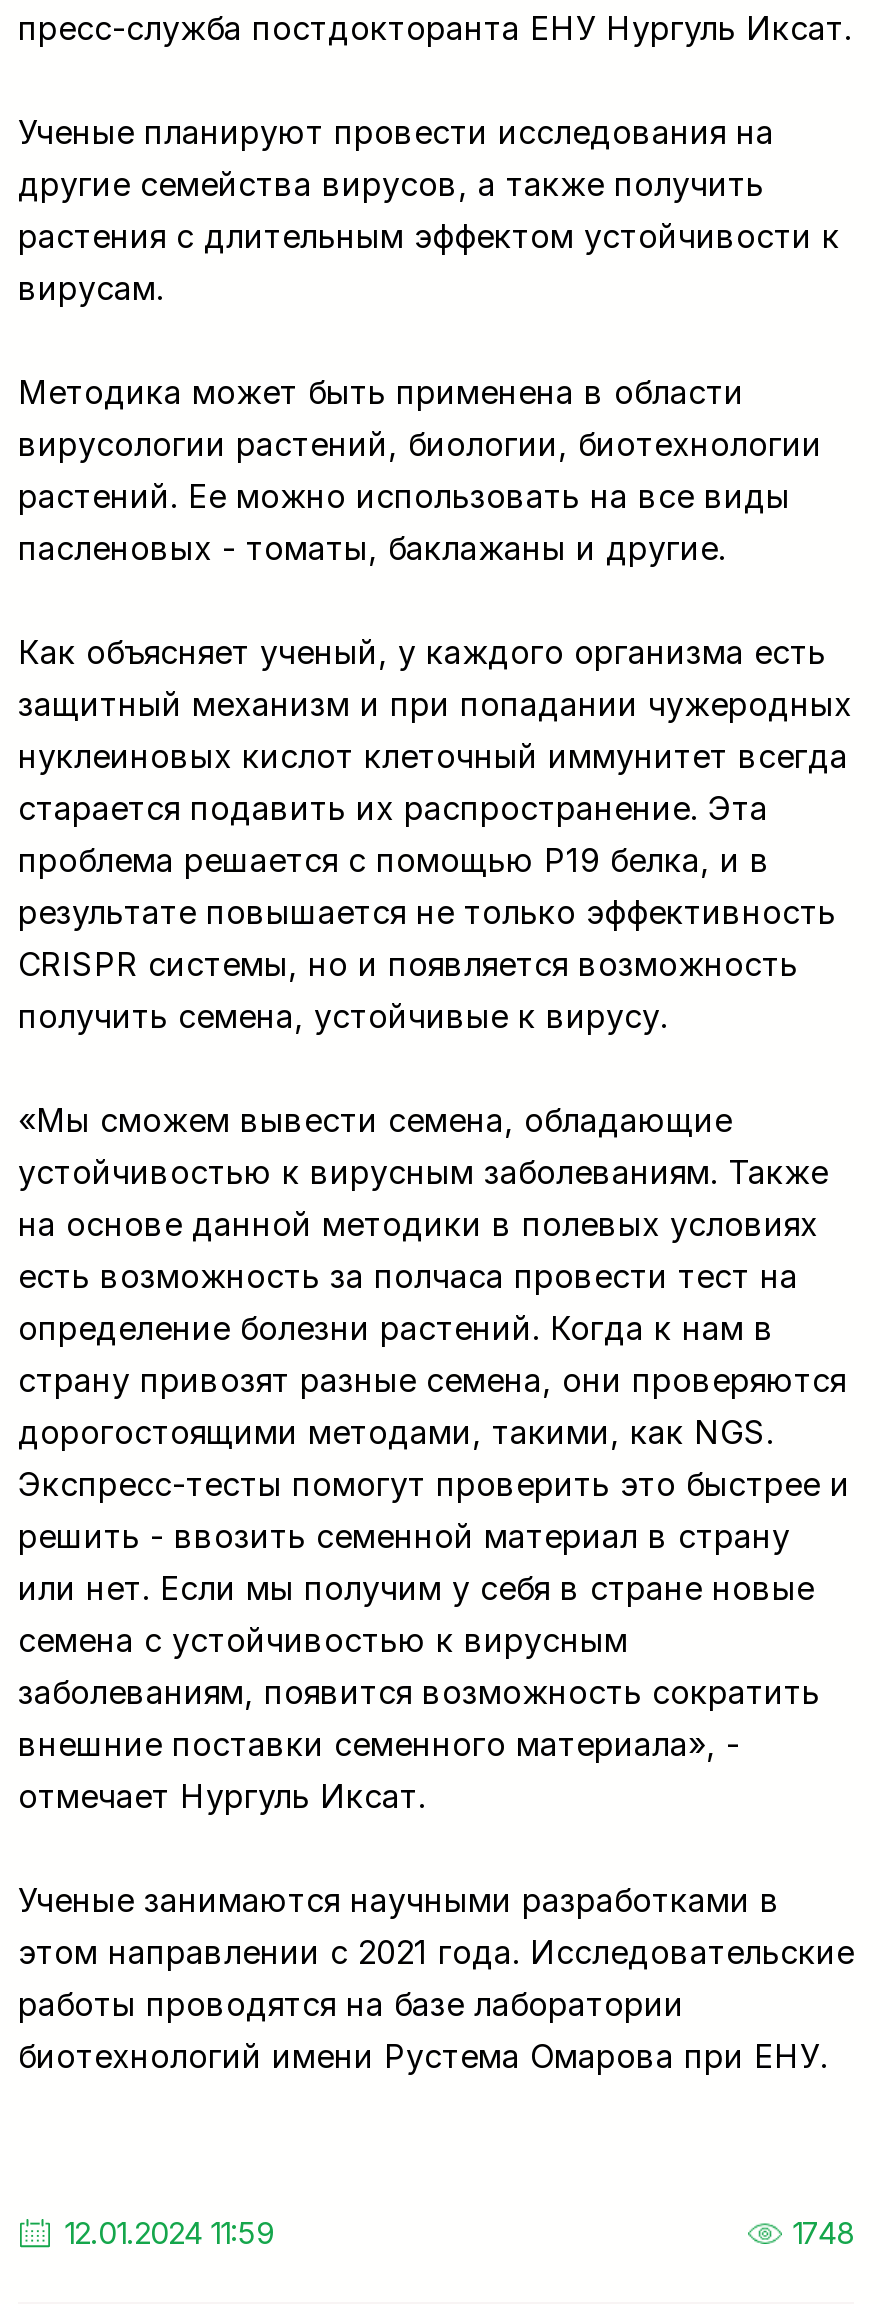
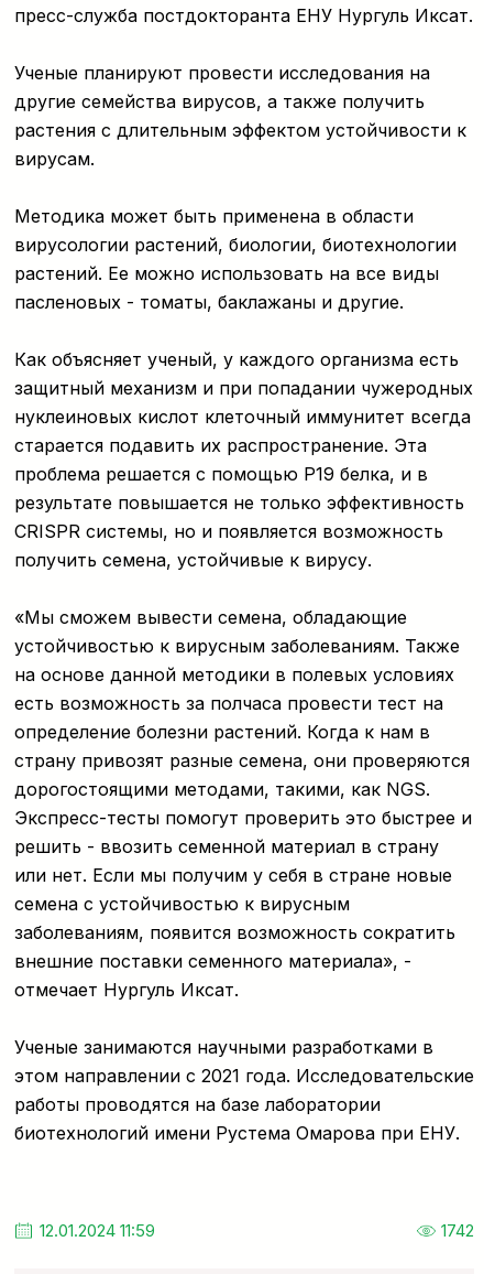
- 1748
+ 1742
